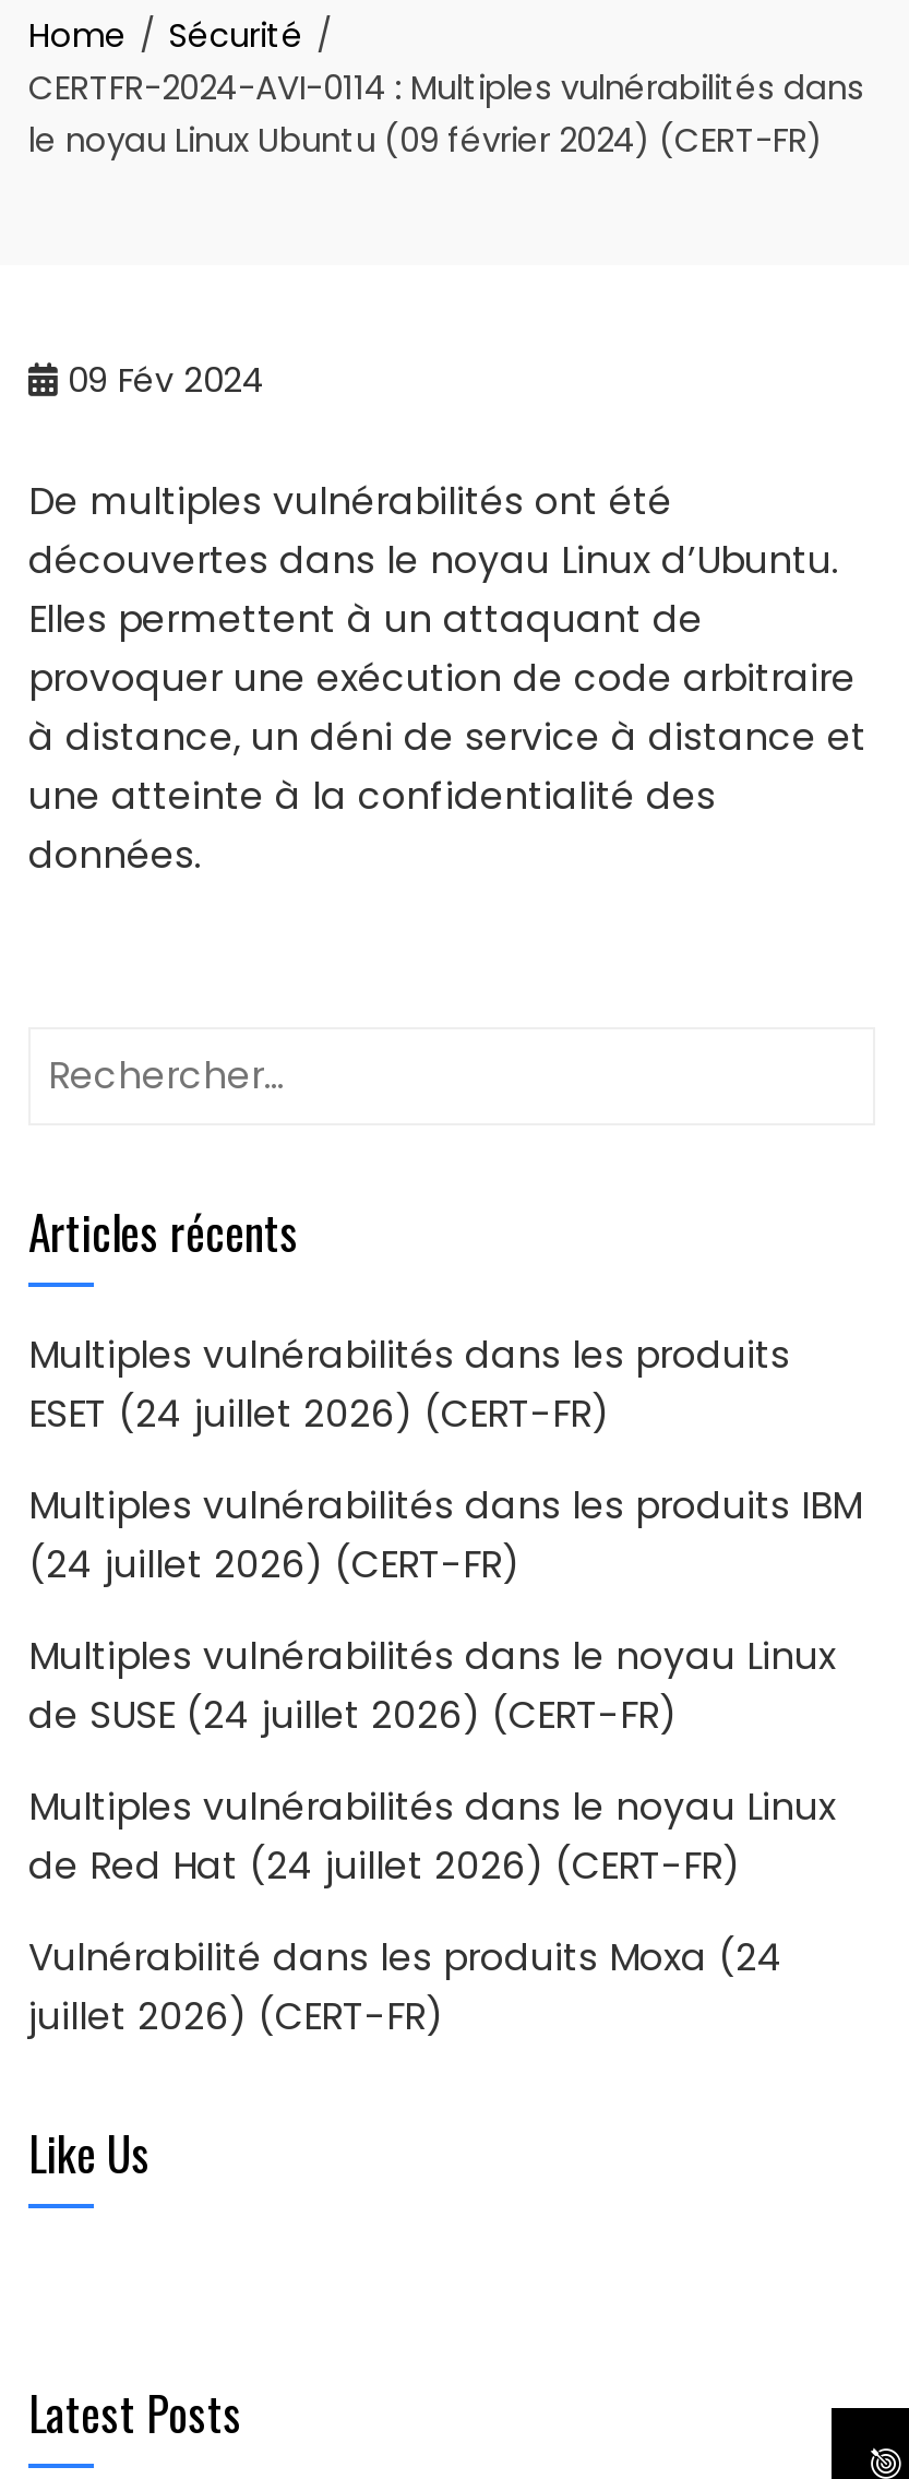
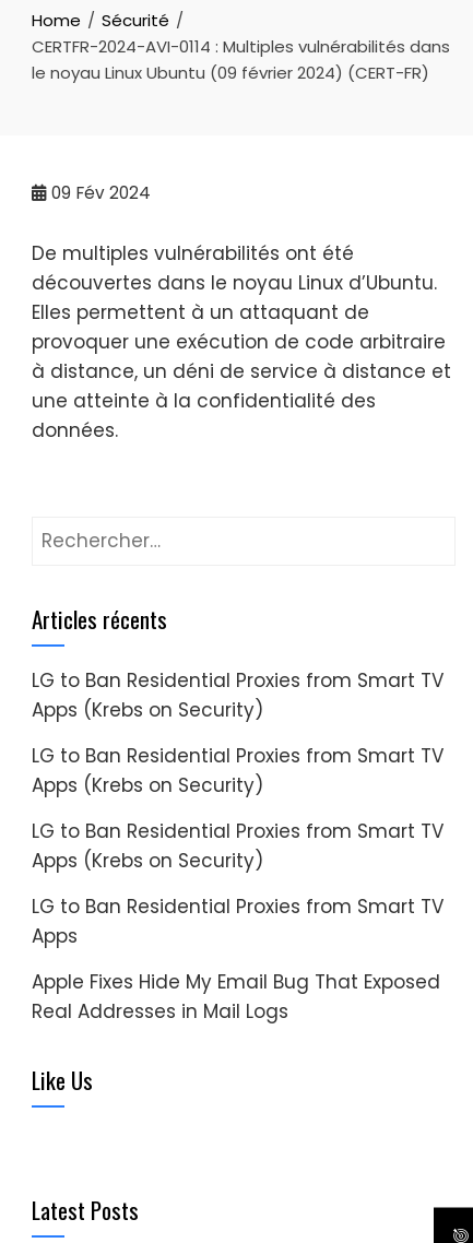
- Multiples vulnérabilités dans les produits
- ESET (24 juillet 2026) (CERT-FR)
+ LG to Ban Residential Proxies from Smart TV
+ Apps (Krebs on Security)

- Multiples vulnérabilités dans les produits IBM
- (24 juillet 2026) (CERT-FR)
+ LG to Ban Residential Proxies from Smart TV
+ Apps (Krebs on Security)

- Multiples vulnérabilités dans le noyau Linux
- de SUSE (24 juillet 2026) (CERT-FR)
+ LG to Ban Residential Proxies from Smart TV
+ Apps (Krebs on Security)

- Multiples vulnérabilités dans le noyau Linux
- de Red Hat (24 juillet 2026) (CERT-FR)
+ LG to Ban Residential Proxies from Smart TV
+ Apps

- Vulnérabilité dans les produits Moxa (24
- juillet 2026) (CERT-FR)
+ Apple Fixes Hide My Email Bug That Exposed
+ Real Addresses in Mail Logs
